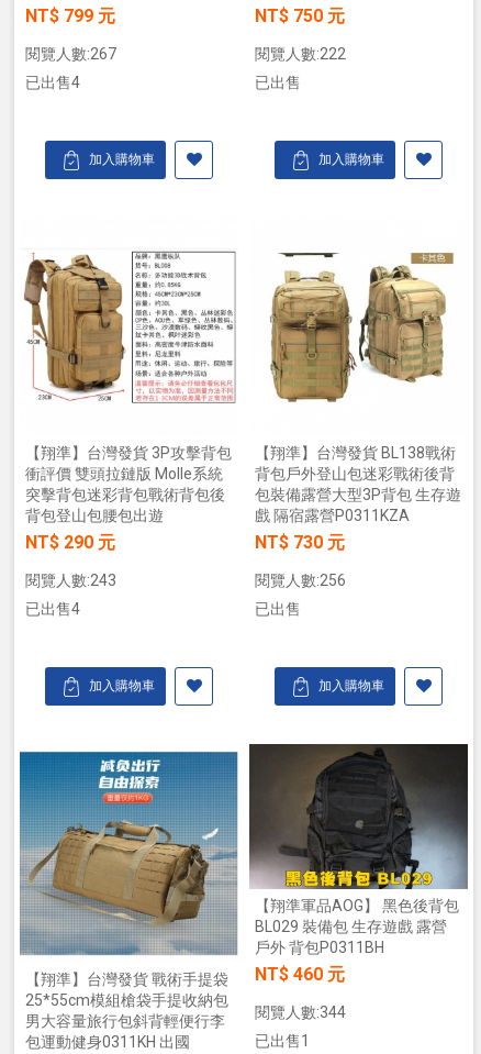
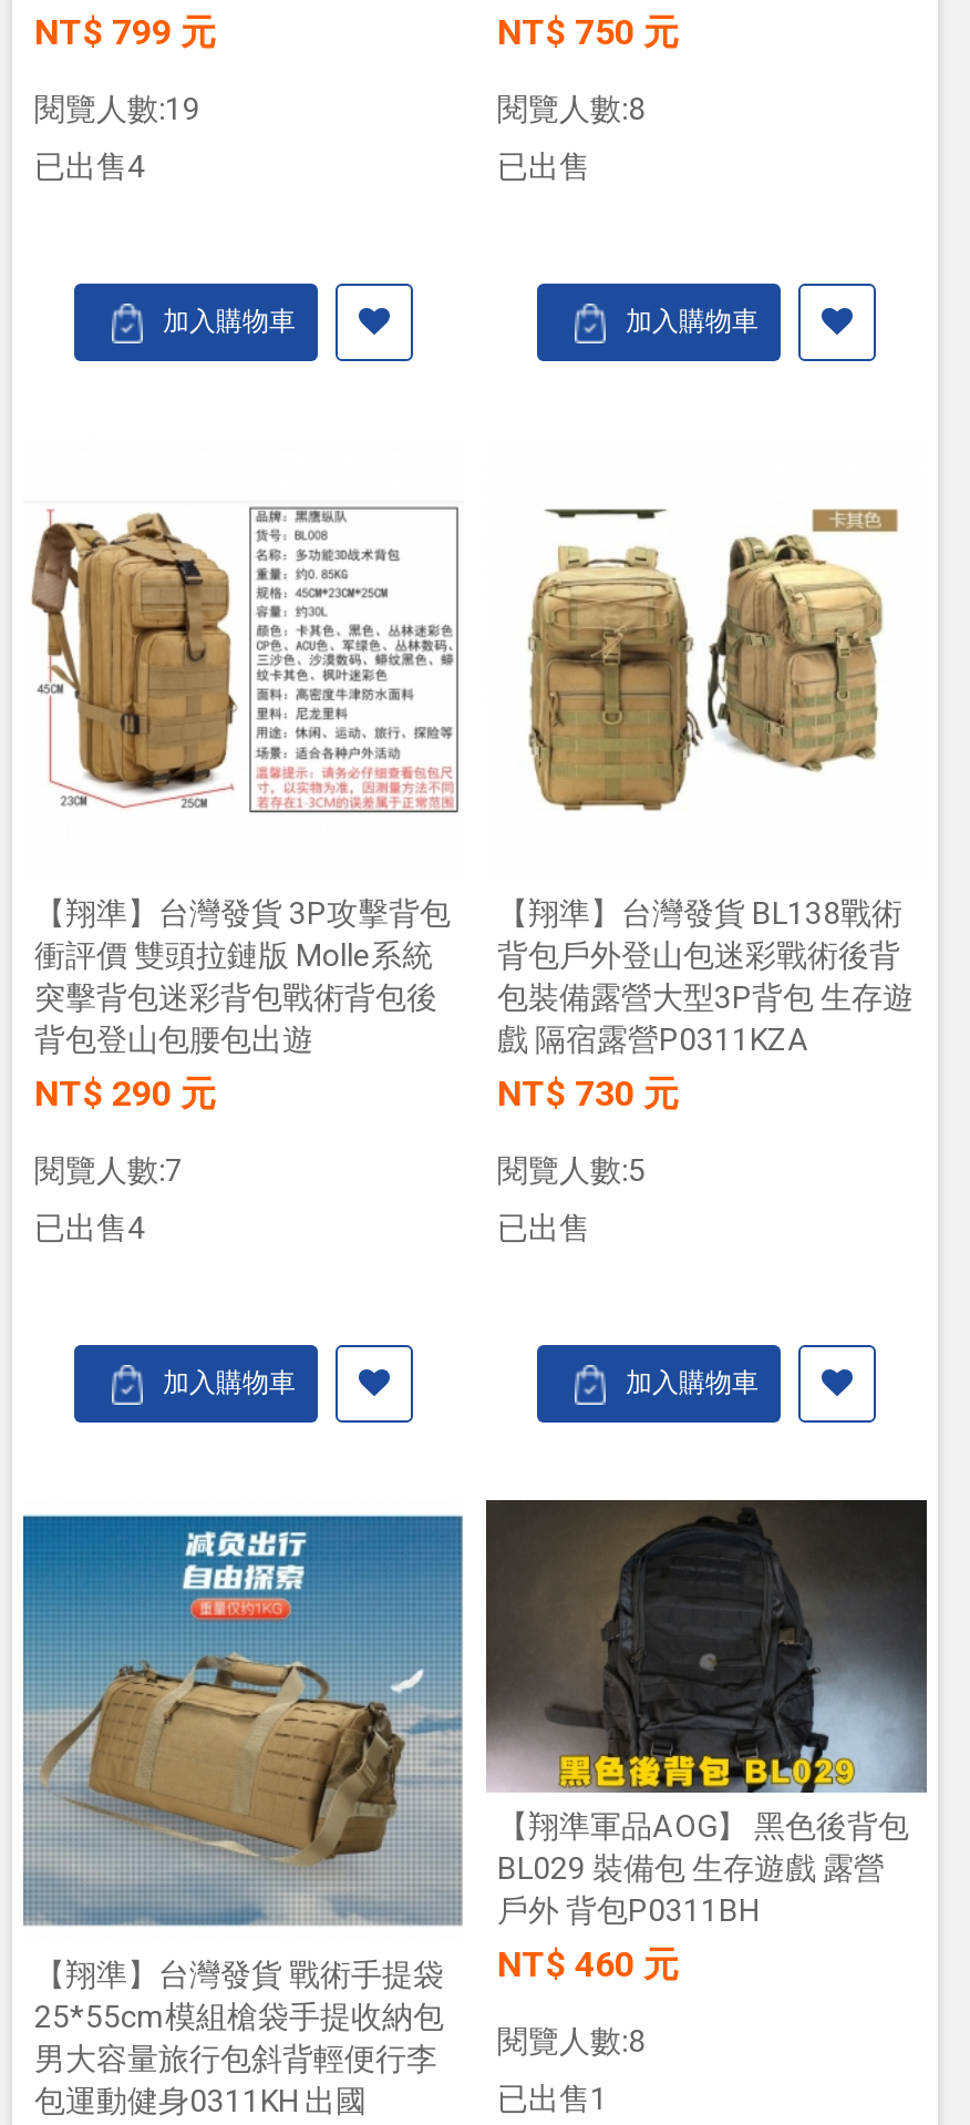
- 閱覽人數:267
+ 閱覽人數:19

- 閱覽人數:222
+ 閱覽人數:8

- 閱覽人數:243
+ 閱覽人數:7

- 閱覽人數:256
+ 閱覽人數:5

- 男大容量旅行包斜背輕便行李 閱覽人數:344
+ 男大容量旅行包斜背輕便行李 閱覽人數:8
